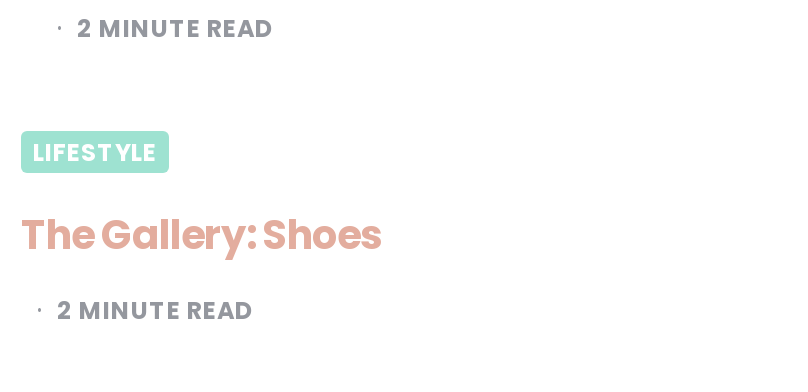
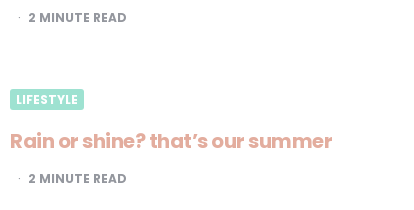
- The Gallery: Shoes
+ Rain or shine? that’s our summer
